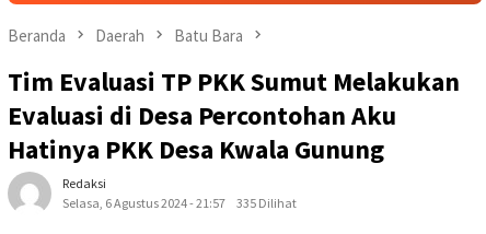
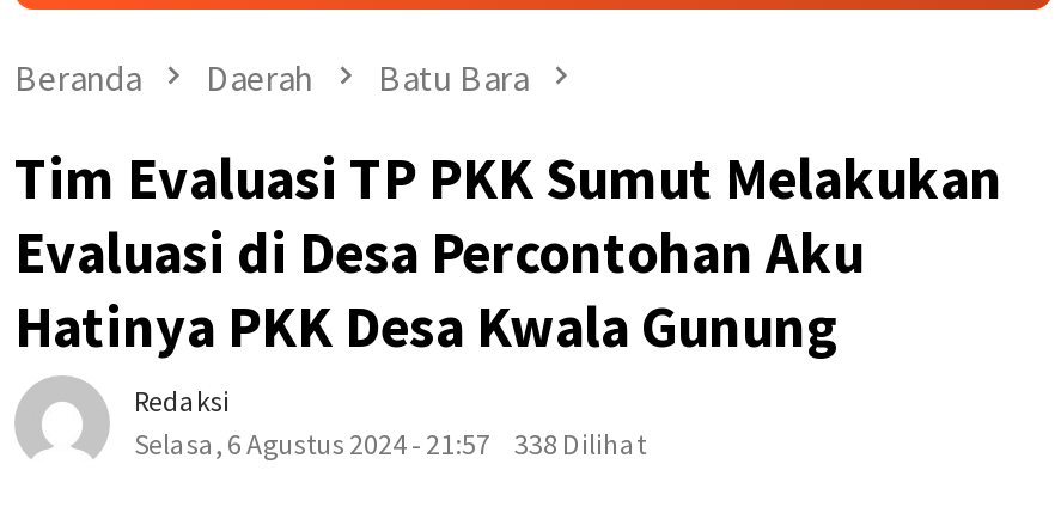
- Selasa, 6 Agustus 2024 - 21:57 335 Dilihat
+ Selasa, 6 Agustus 2024 - 21:57 338 Dilihat
